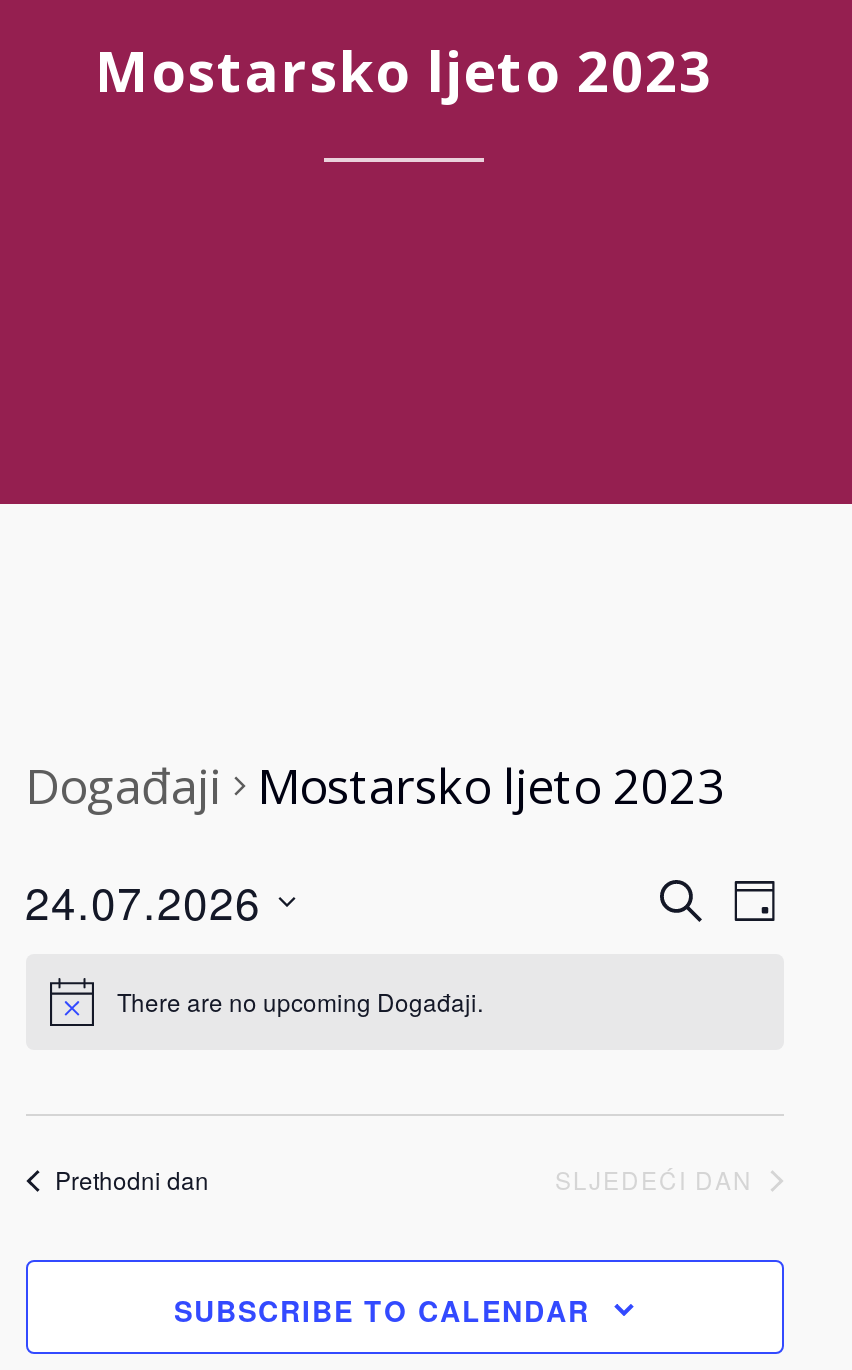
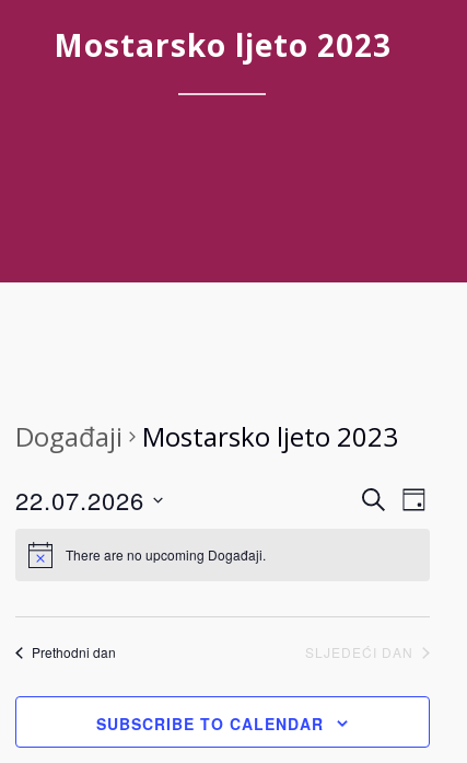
- 24.07.2026
+ 22.07.2026
